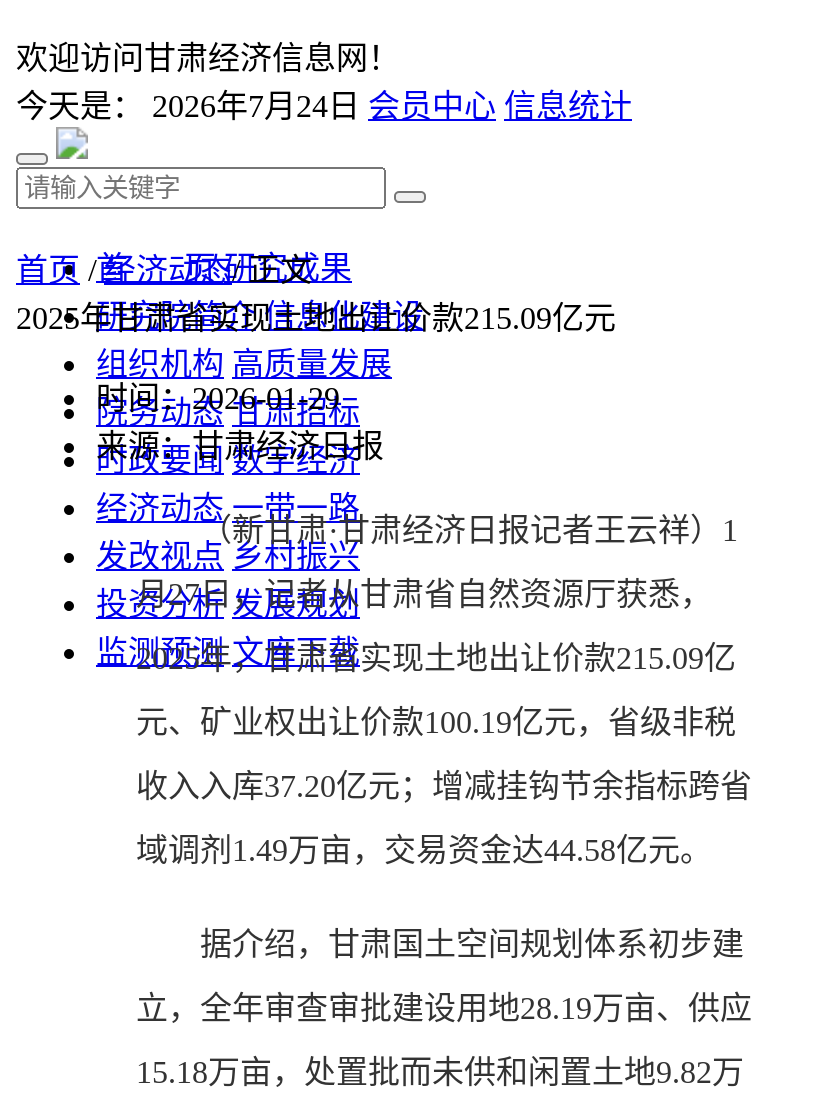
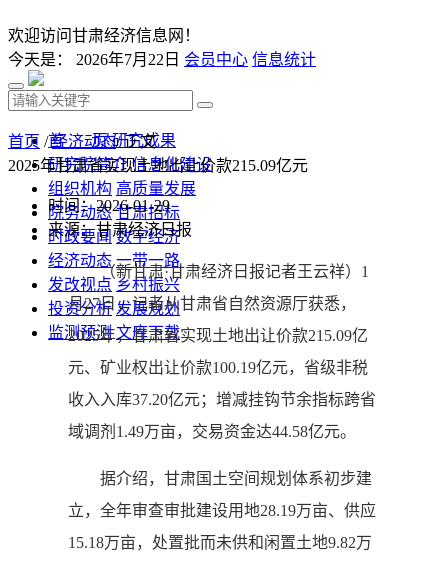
- 今天是：2026年7月24日会员中心 信息统计
+ 今天是：2026年7月22日会员中心 信息统计
